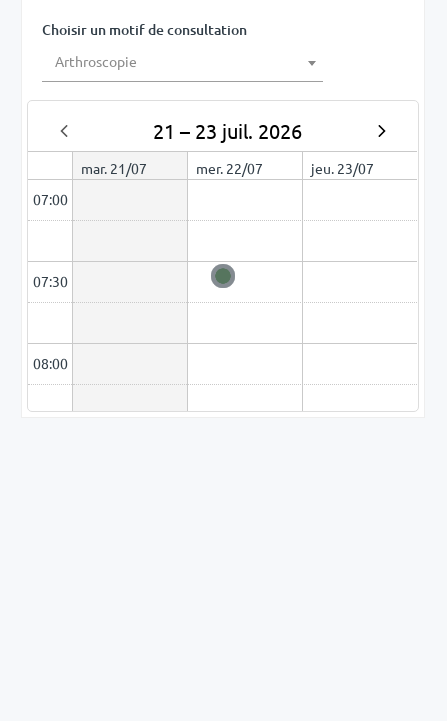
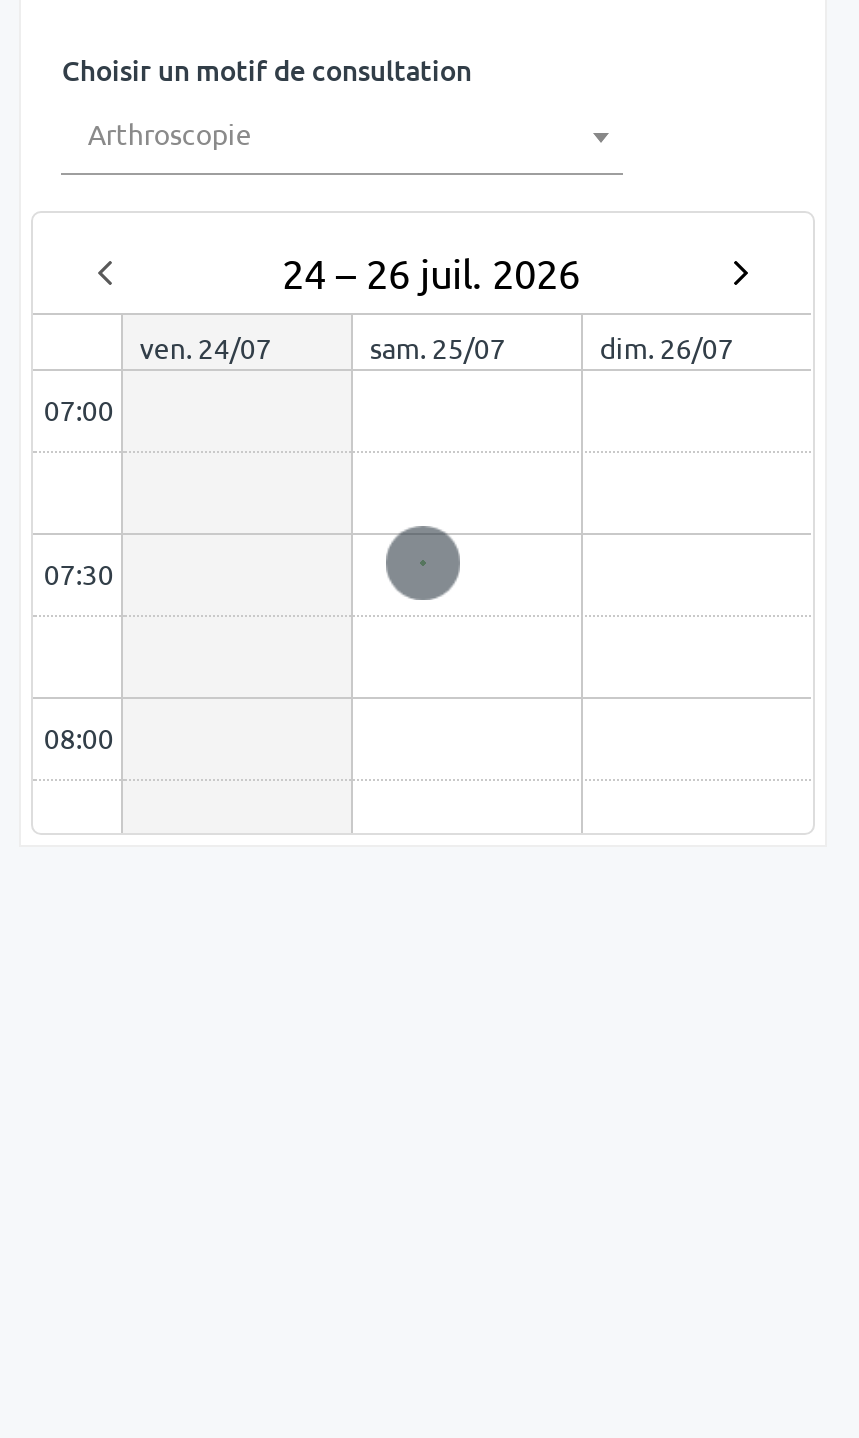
- 21 – 23 juil. 2026
+ 24 – 26 juil. 2026

- mar. 21/07
- mer. 22/07
- jeu. 23/07
+ ven. 24/07
+ sam. 25/07
+ dim. 26/07

- [image]
+ [image]
